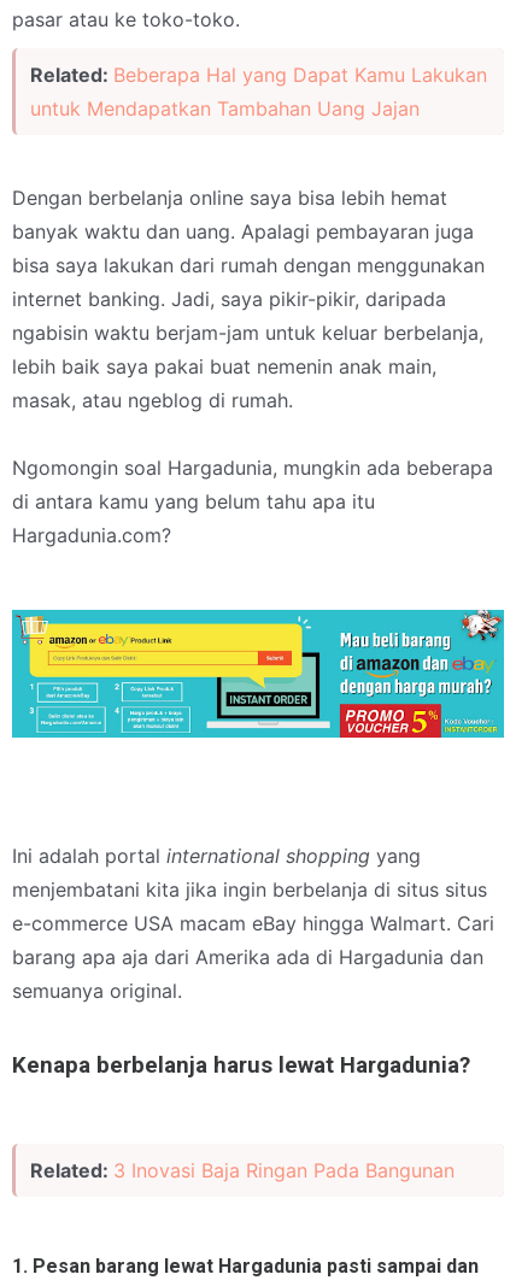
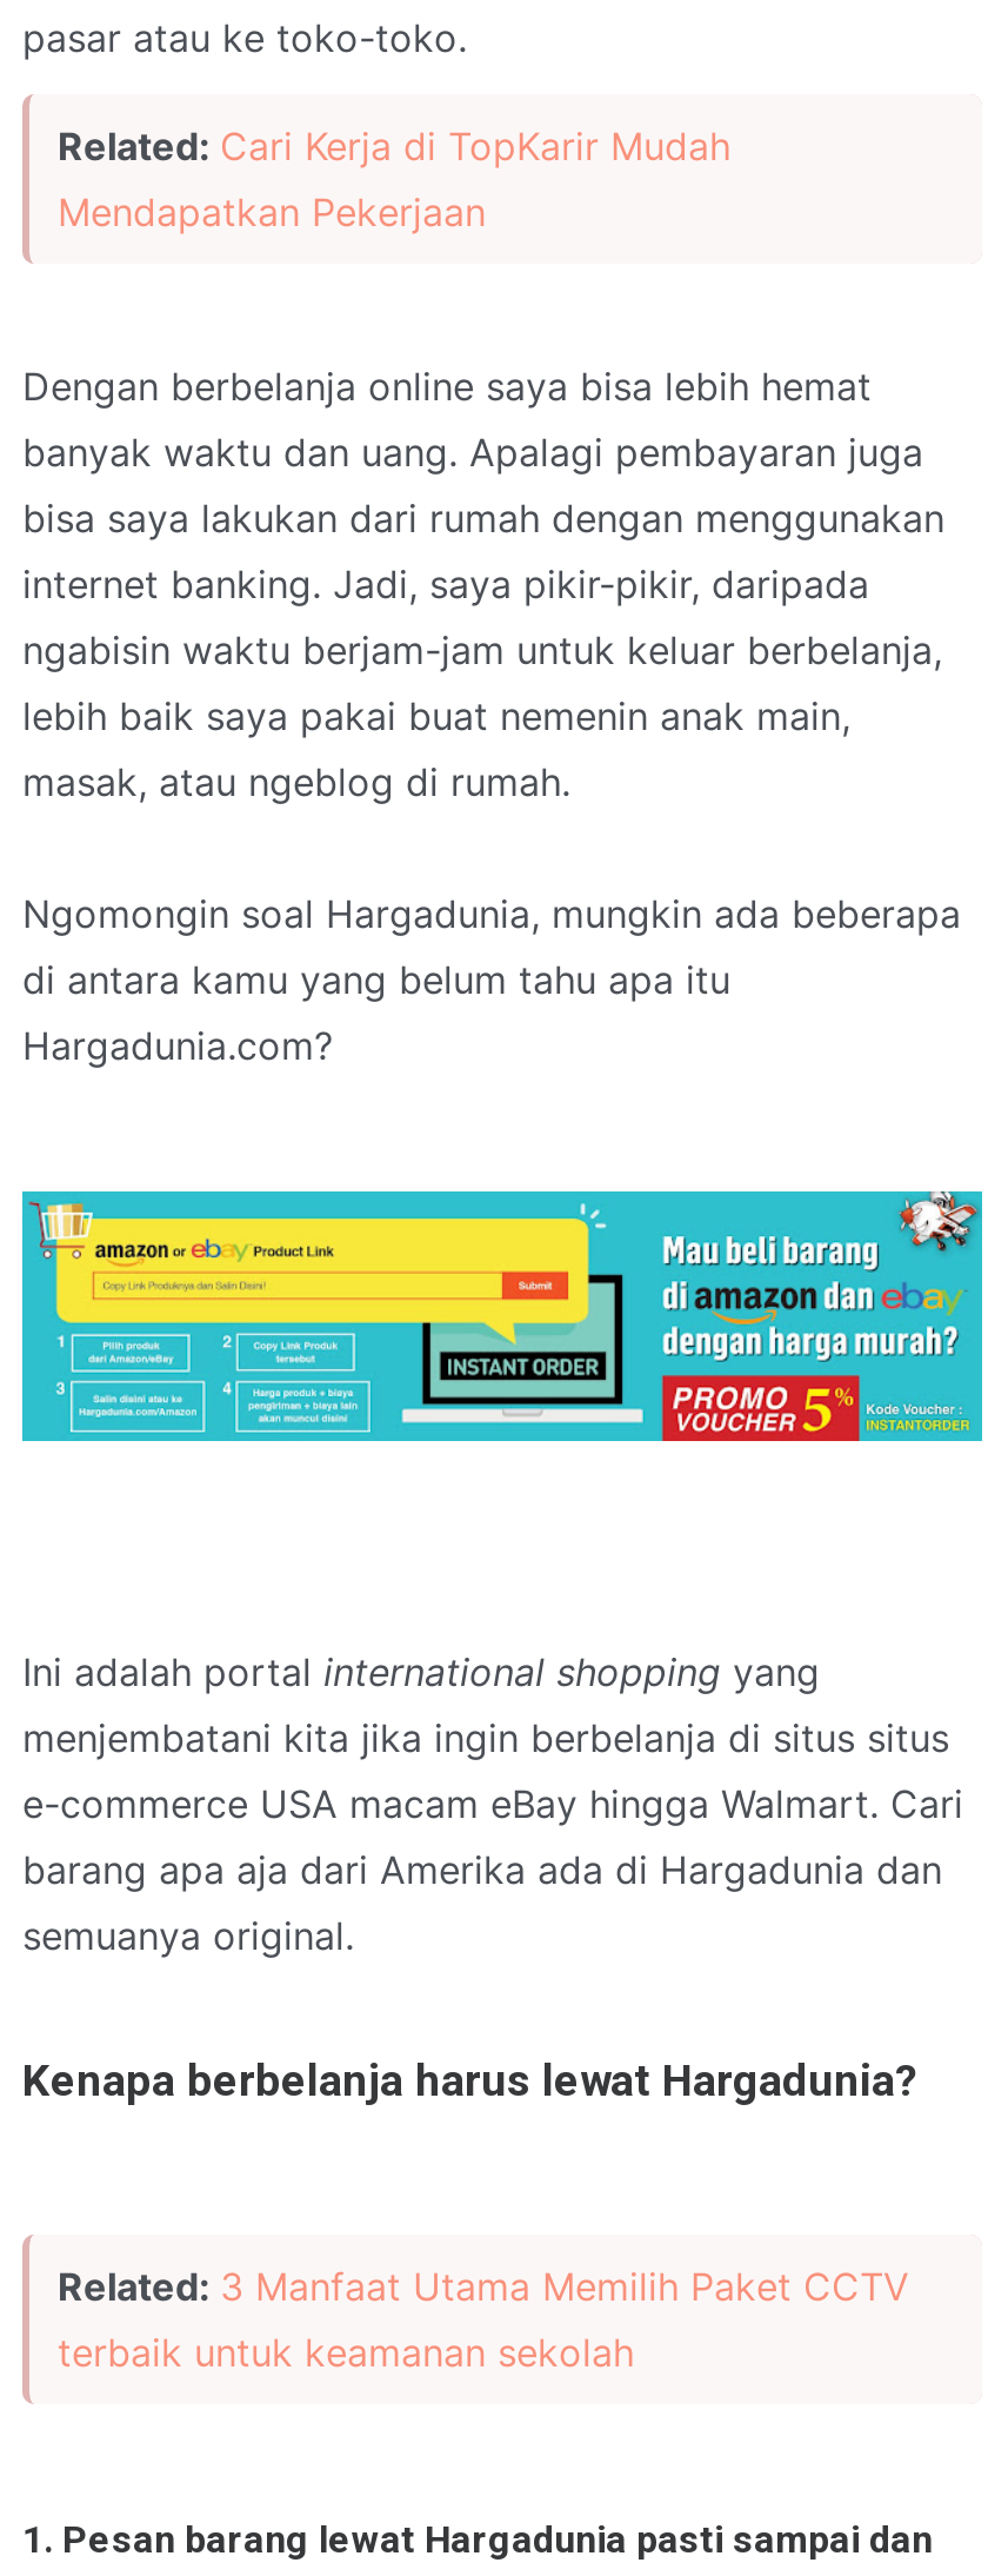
- Related: Beberapa Hal yang Dapat Kamu Lakukan
- untuk Mendapatkan Tambahan Uang Jajan
+ Related: Cari Kerja di TopKarir Mudah
+ Mendapatkan Pekerjaan

- Related: 3 Inovasi Baja Ringan Pada Bangunan
+ Related: 3 Manfaat Utama Memilih Paket CCTV
+ terbaik untuk keamanan sekolah
